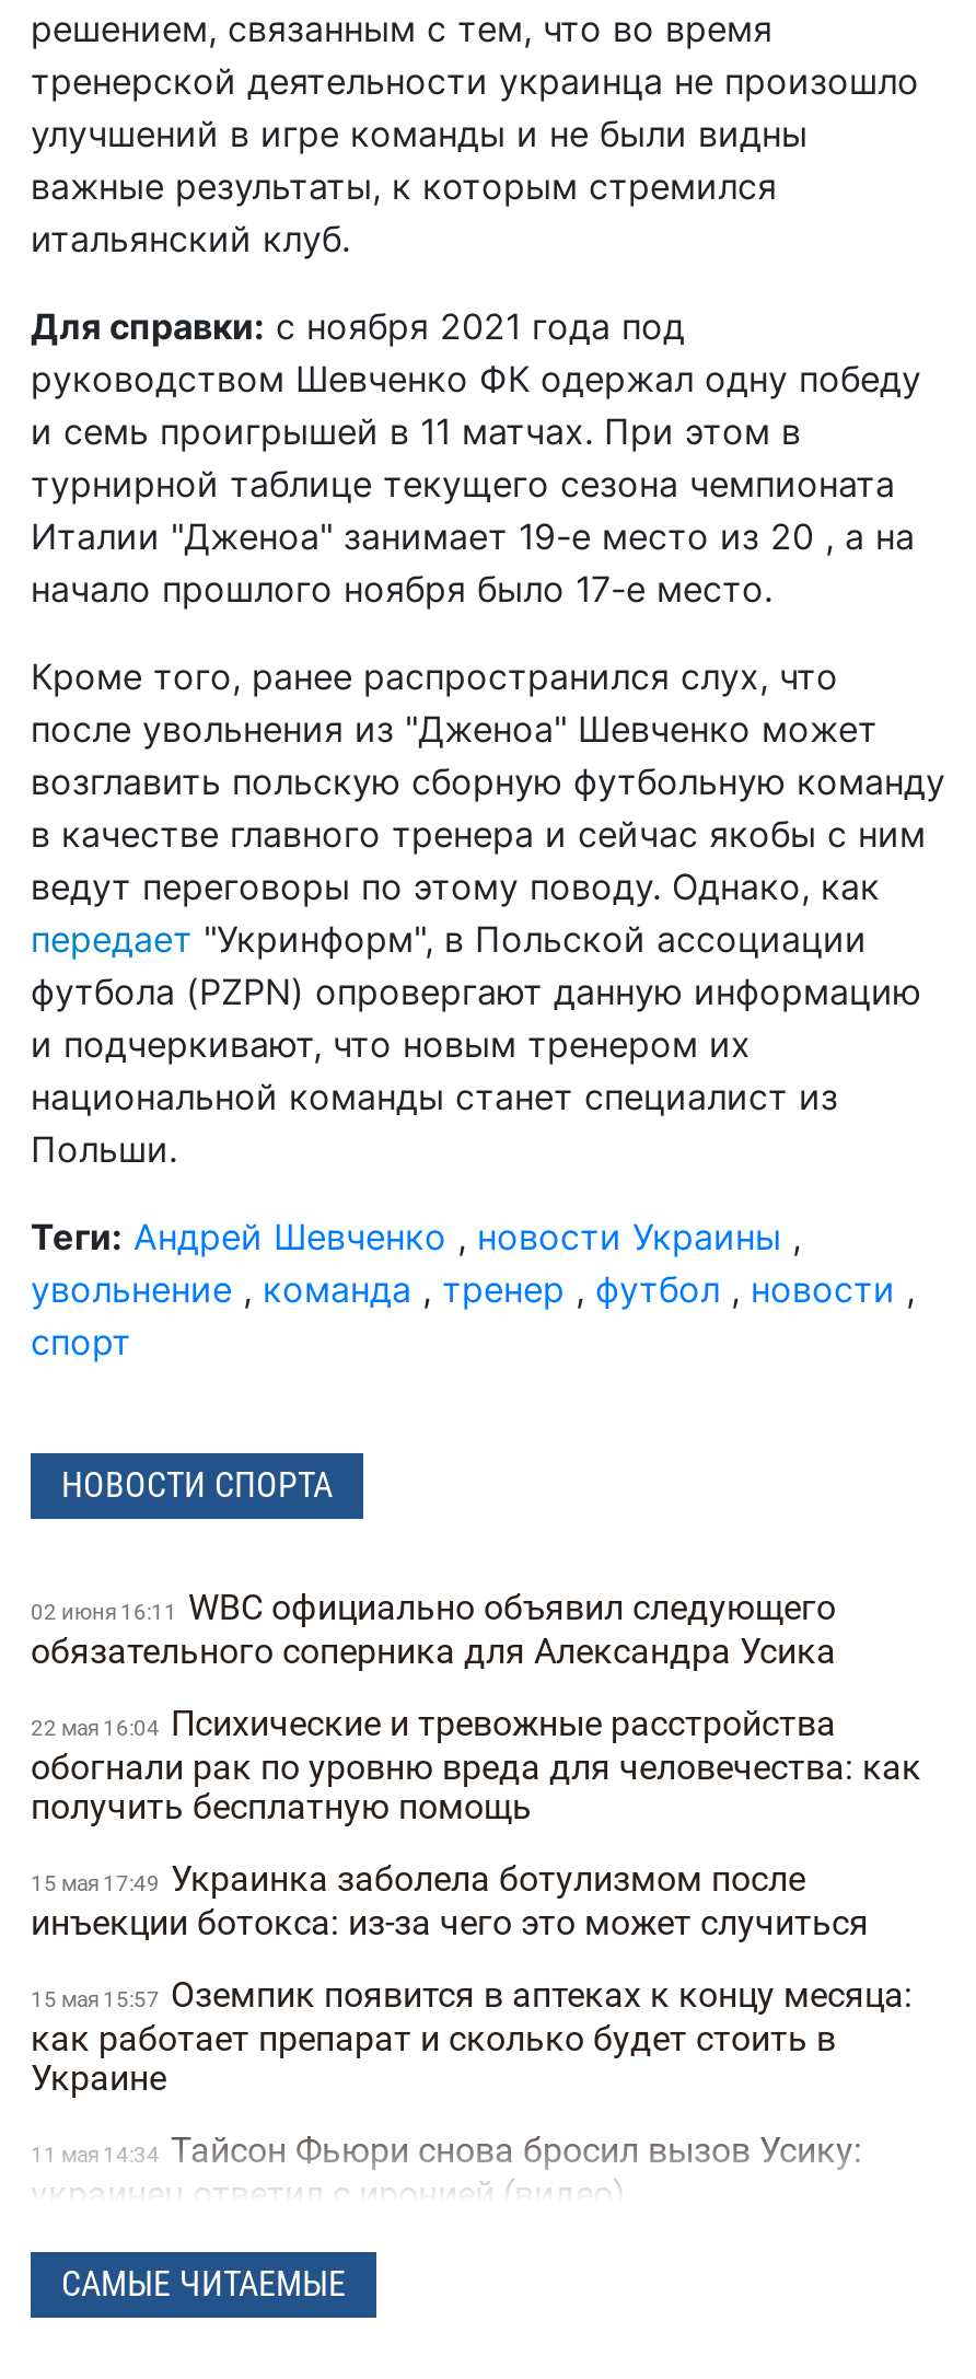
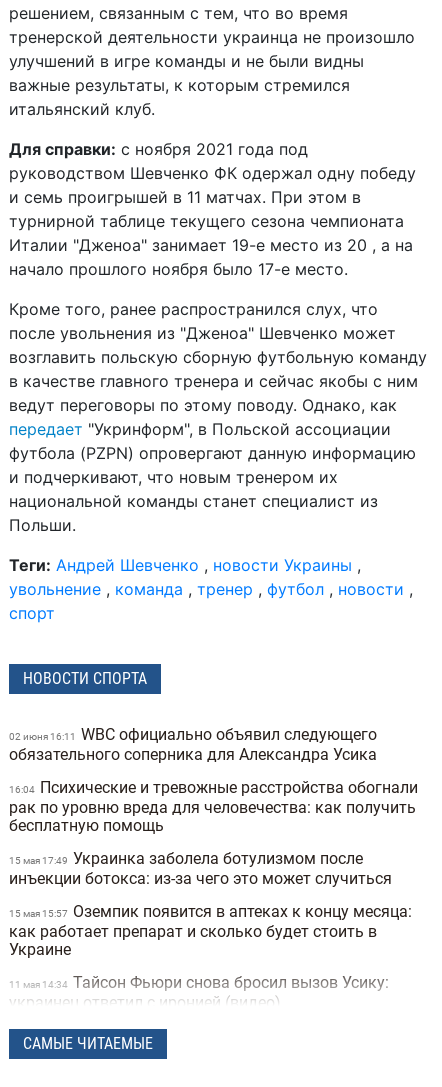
- 22 мая 16:04 Психические и тревожные расстройства
- обогнали рак по уровню вреда для человечества: как
- получить бесплатную помощь
+ 16:04 Психические и тревожные расстройства обогнали
+ рак по уровню вреда для человечества: как получить
+ бесплатную помощь
